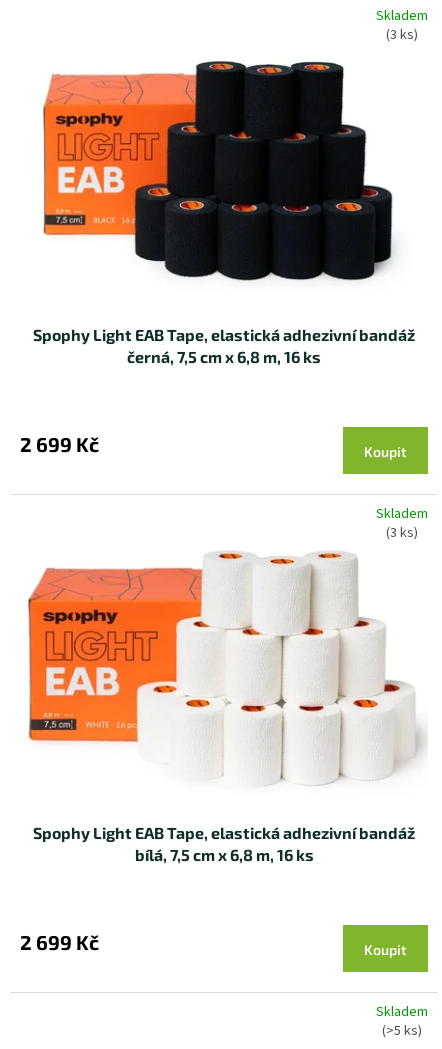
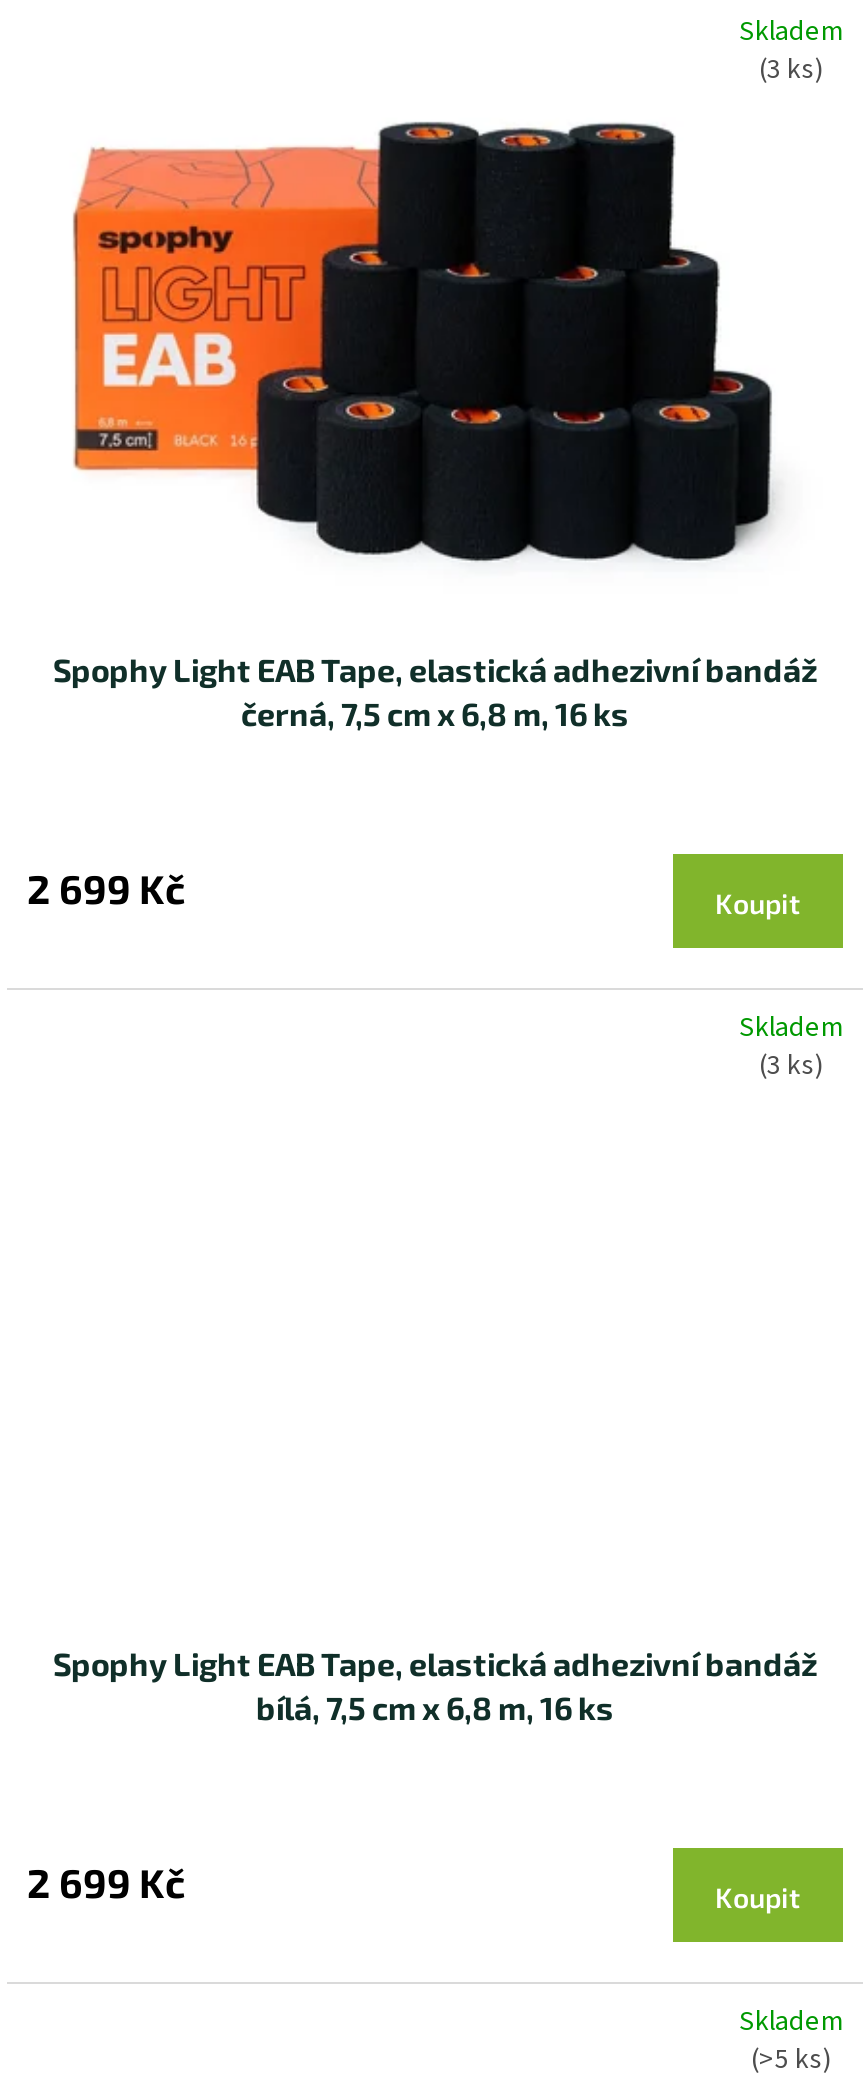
- [image]
